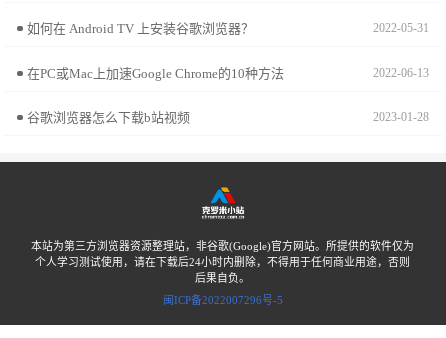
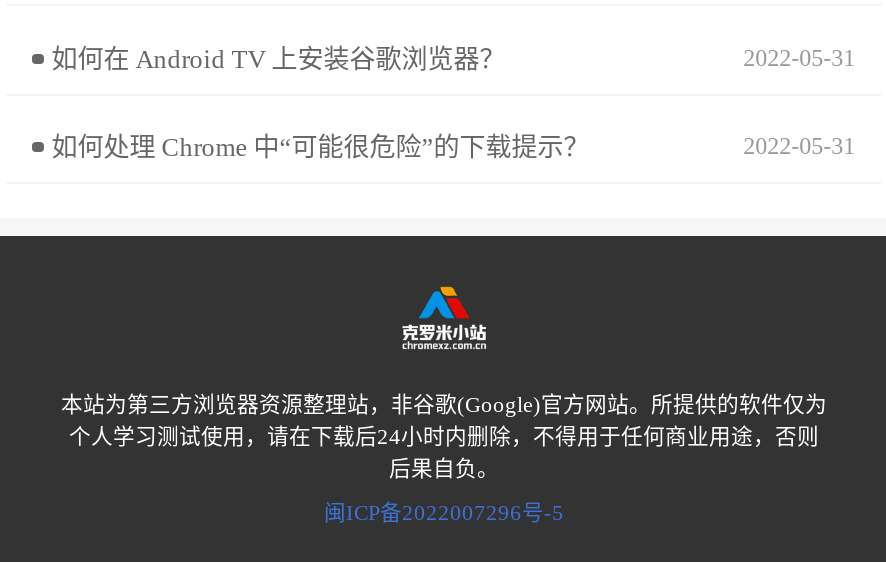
- 在PC或Mac上加速Google Chrome的10种方法
- 2022-06-13
- 谷歌浏览器怎么下载b站视频
- 2023-01-28
+ 如何处理 Chrome 中“可能很危险”的下载提示？
+ 2022-05-31
